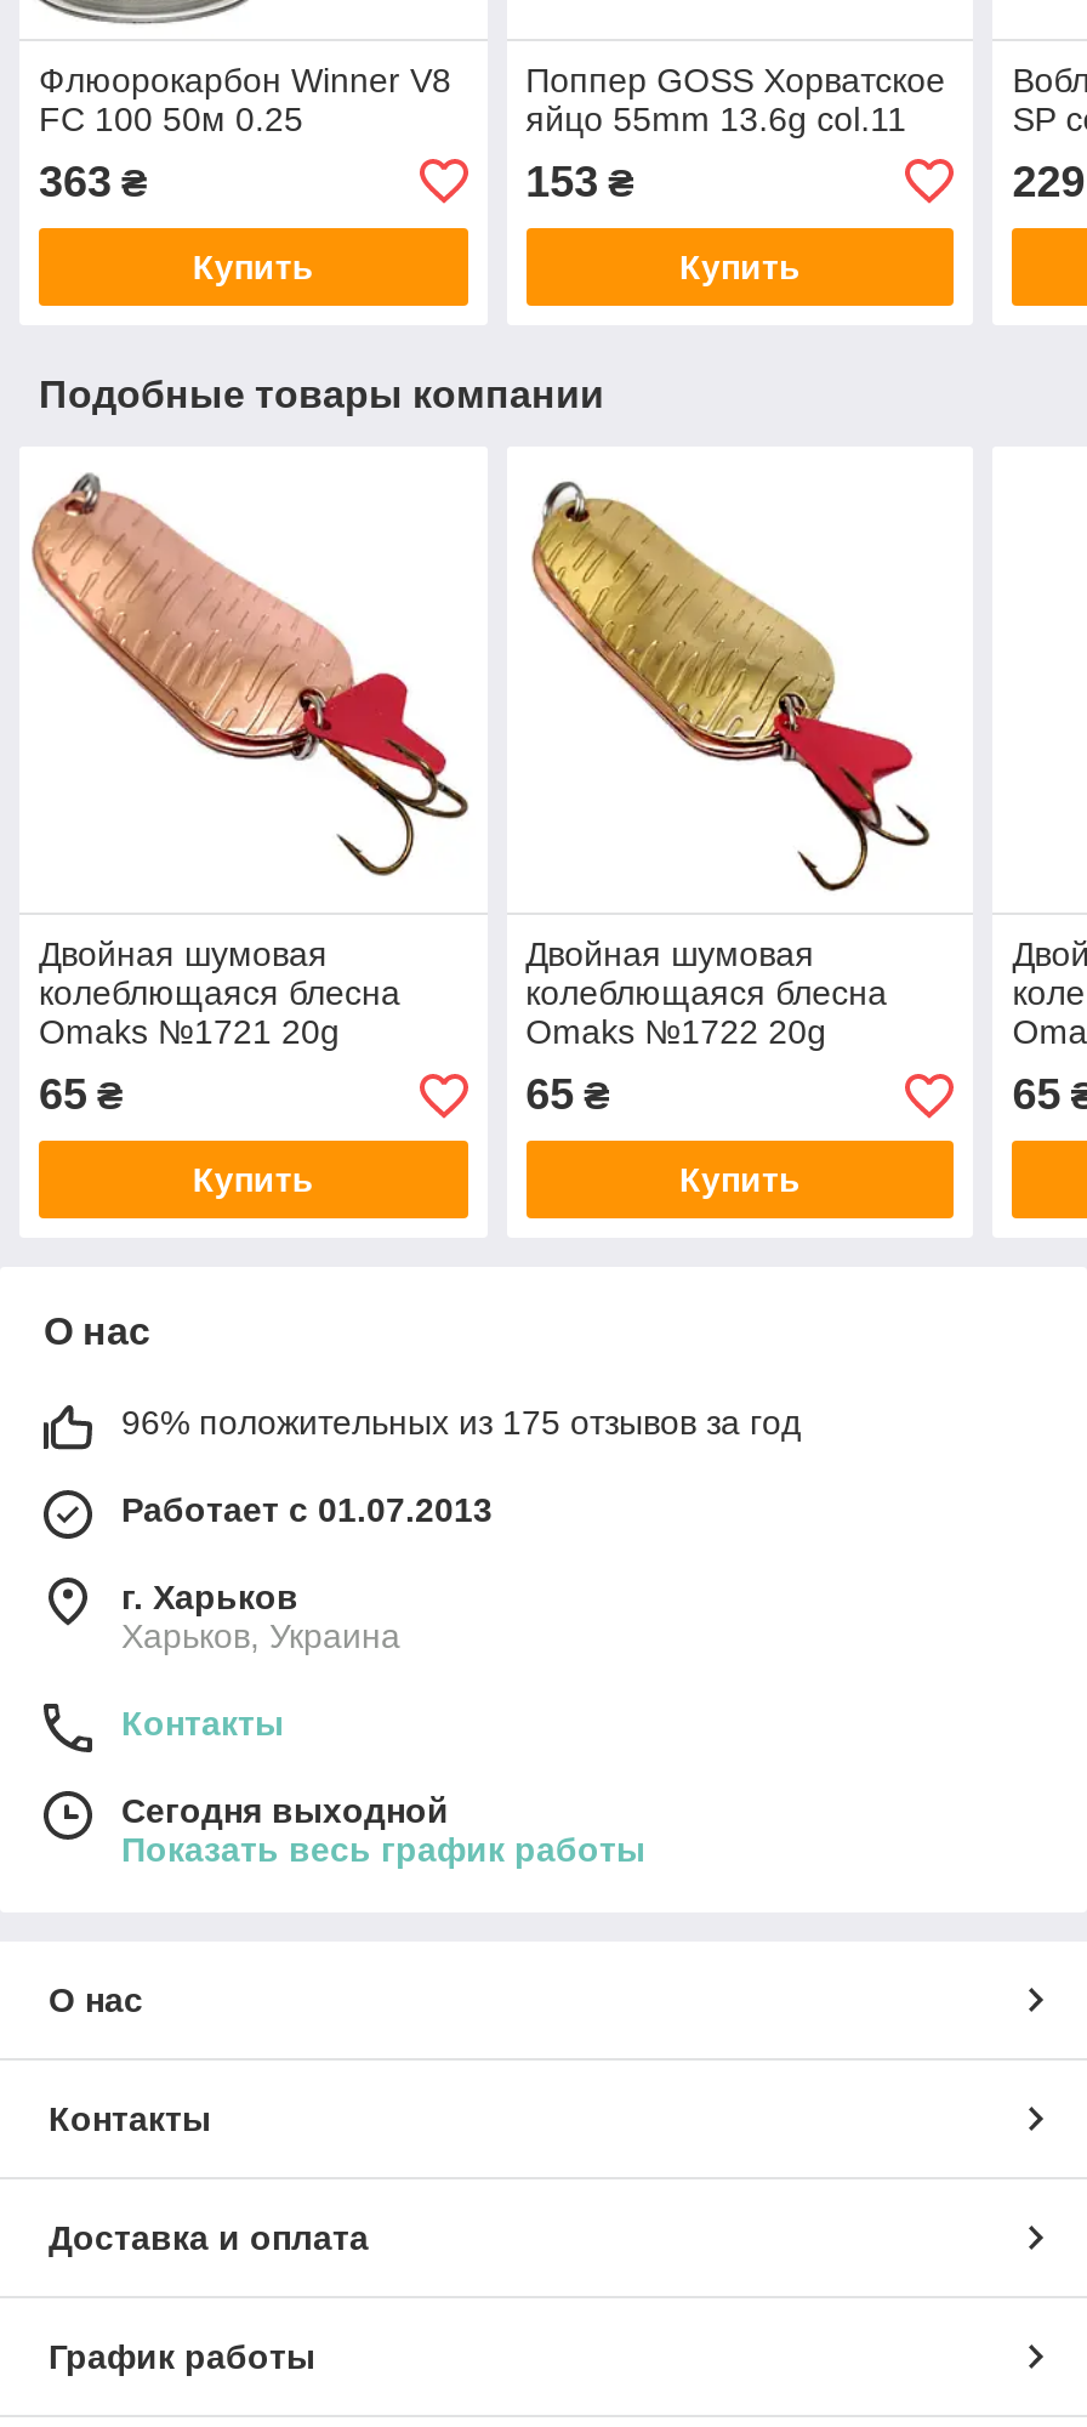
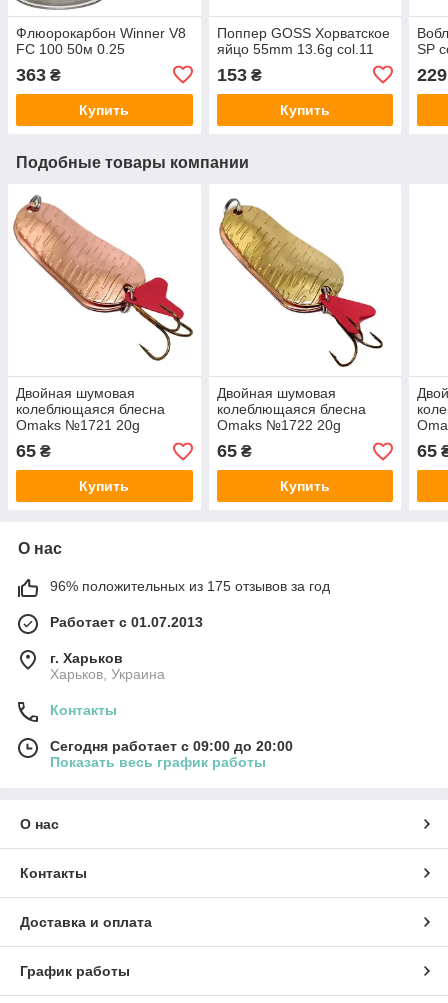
- Сегодня выходной
+ Сегодня работает с 09:00 до 20:00
